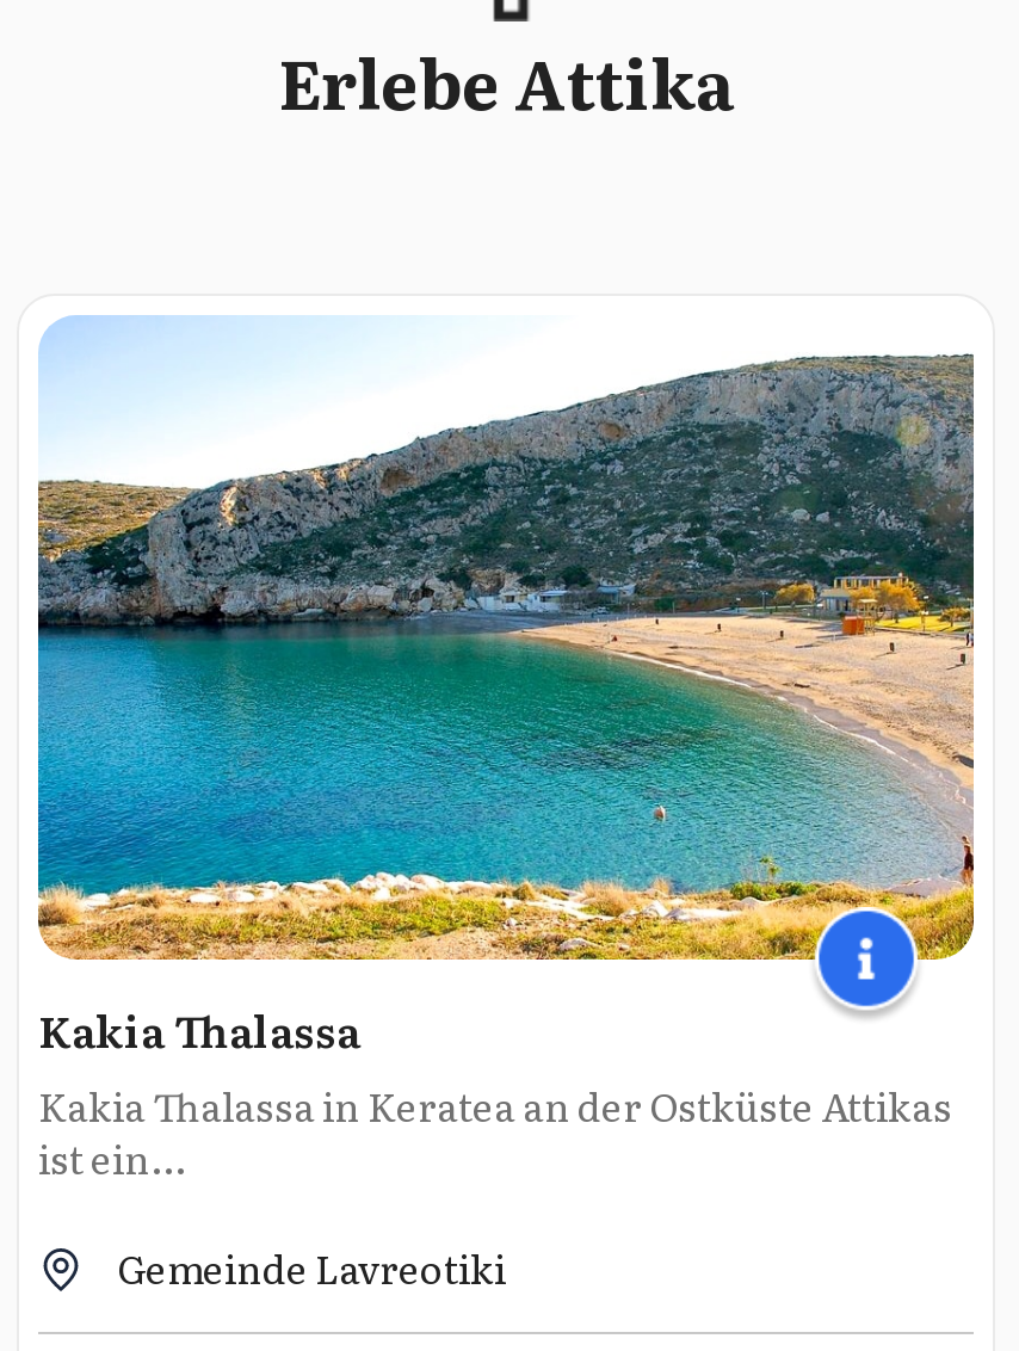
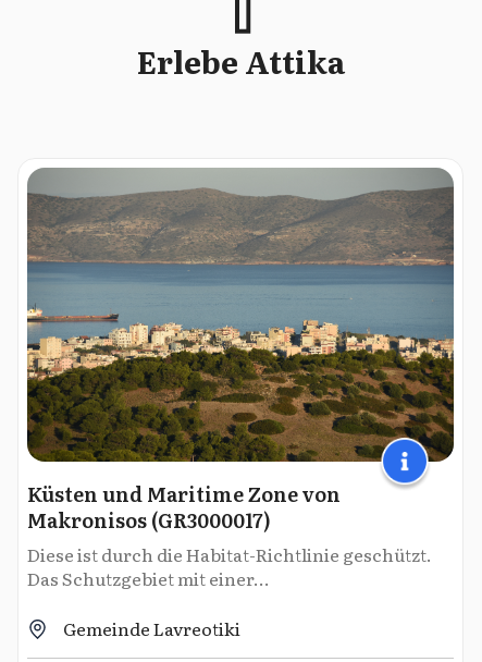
- [image]
- Kakia Thalassa
- Kakia Thalassa in Keratea an der Ostküste Attikas
- ist ein...
+ [image]
+ Küsten und Maritime Zone von
+ Makronisos (GR3000017)
+ Diese ist durch die Habitat-Richtlinie geschützt.
+ Das Schutzgebiet mit einer...
